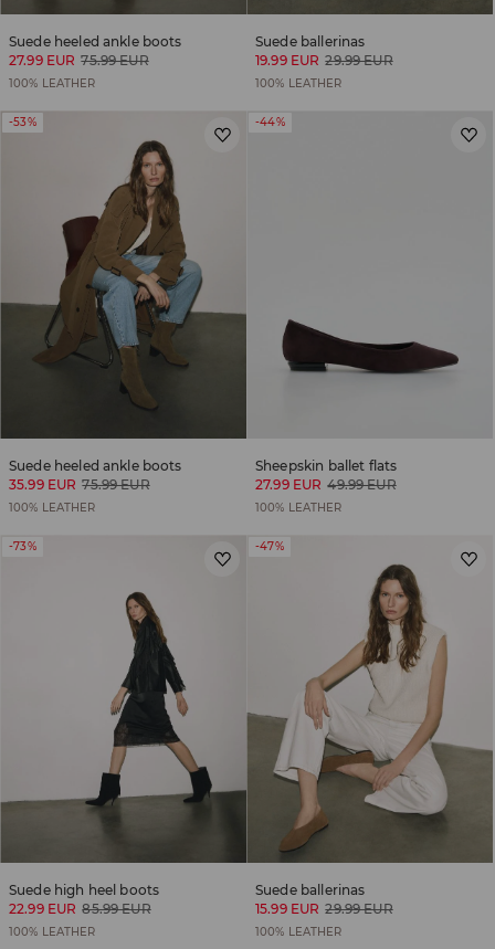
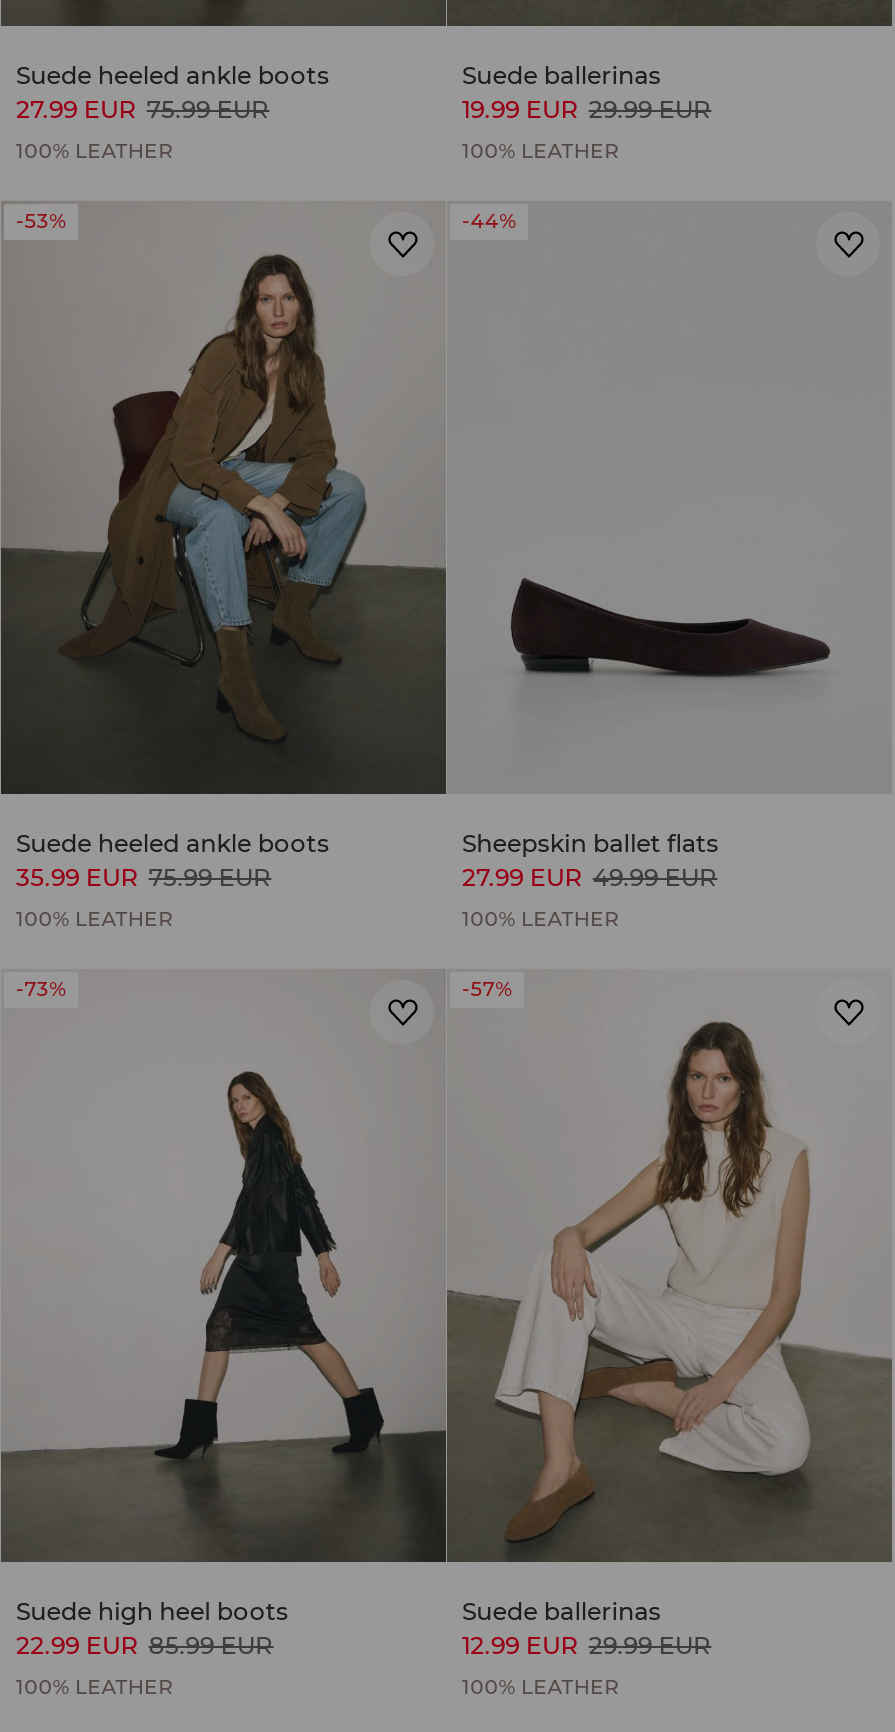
- -47%
+ -57%

- 15.99 EUR 29.99 EUR
+ 12.99 EUR 29.99 EUR
